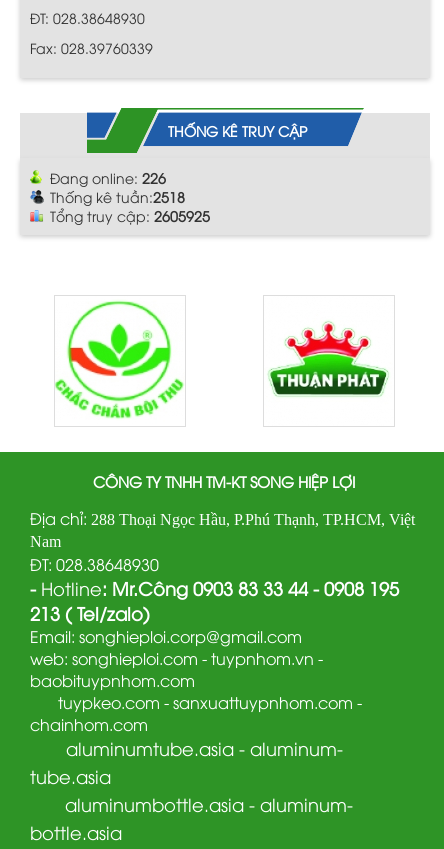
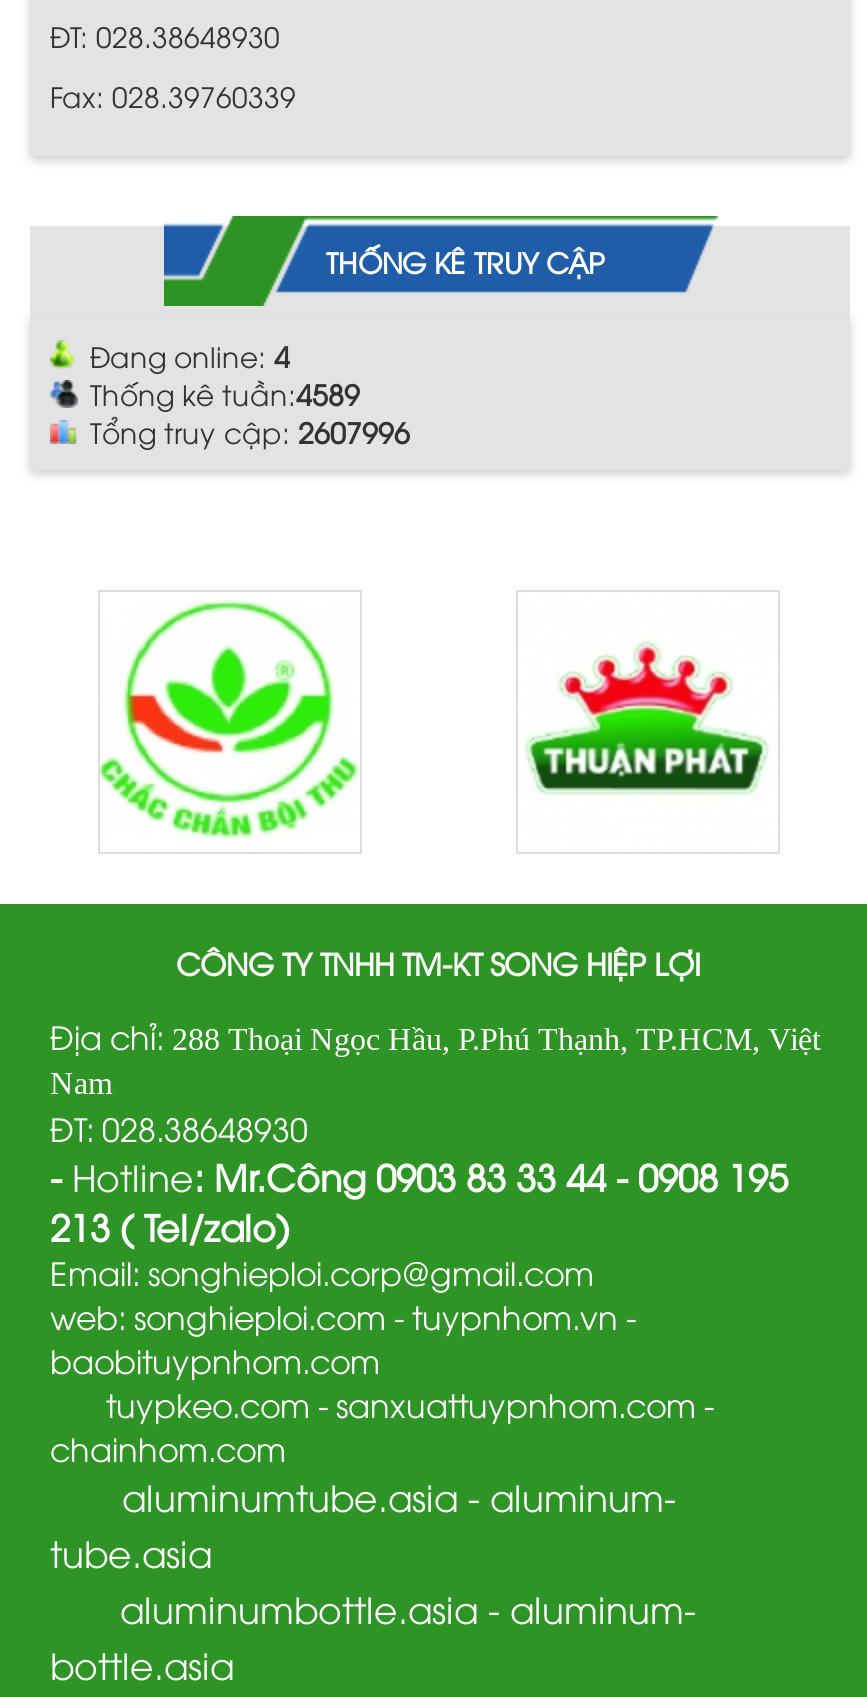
- Đang online: 226
+ Đang online: 4

- Thống kê tuần:2518
+ Thống kê tuần:4589

- Tổng truy cập: 2605925
+ Tổng truy cập: 2607996
